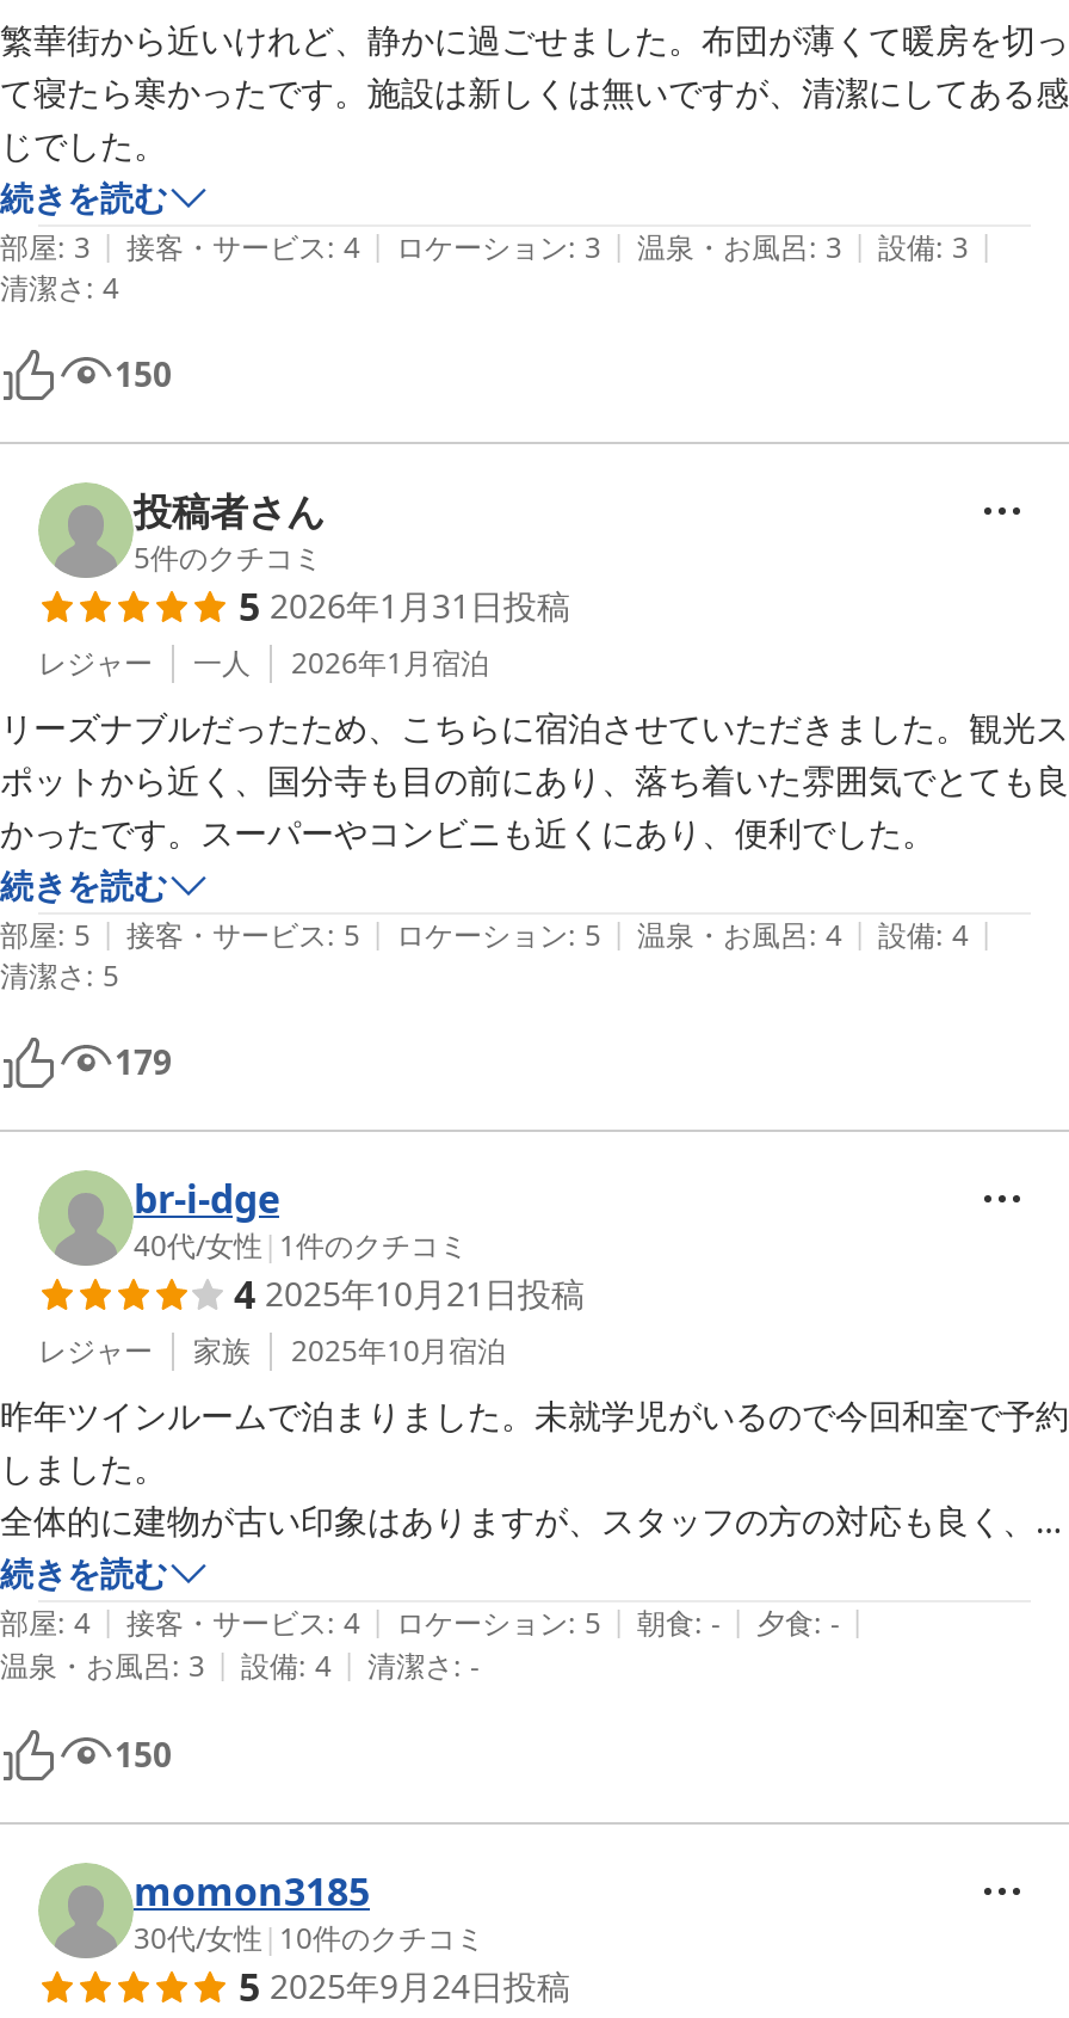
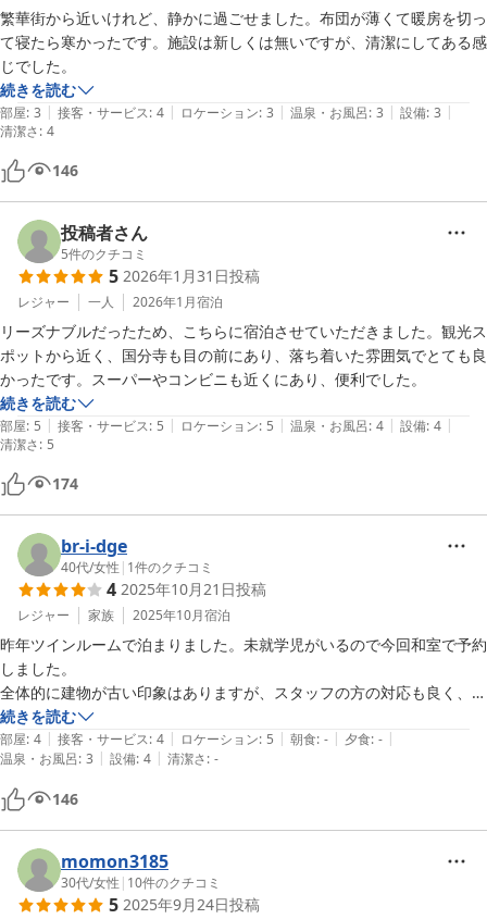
- 150
+ 146

- 179
+ 174

- 150
+ 146
